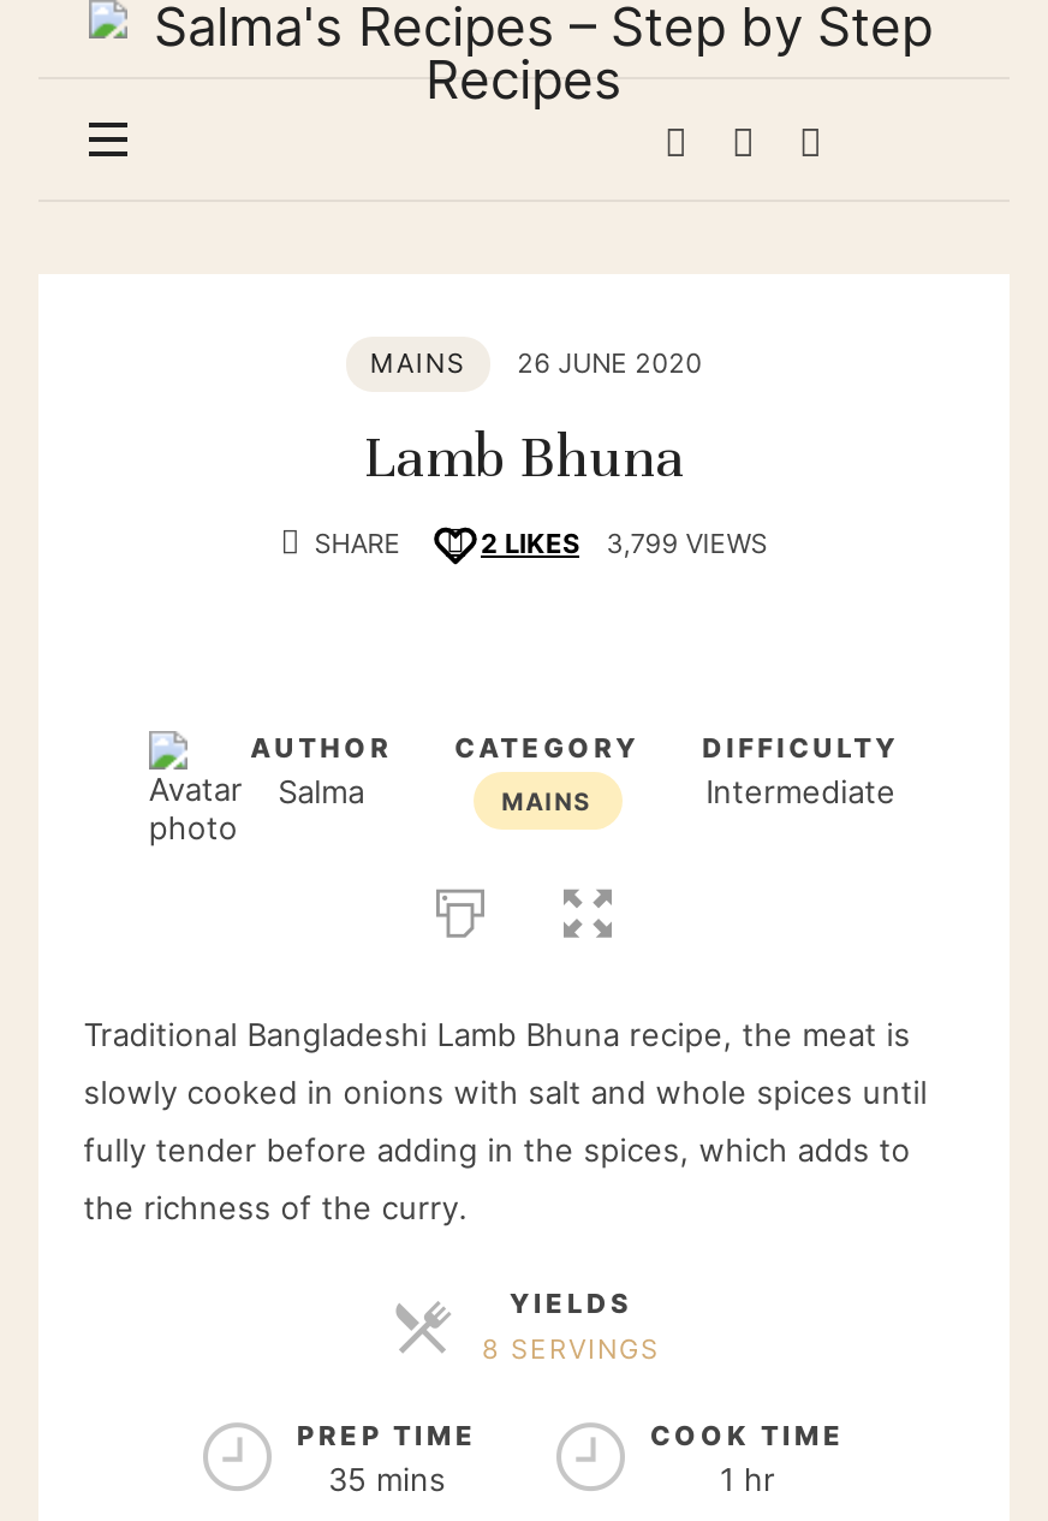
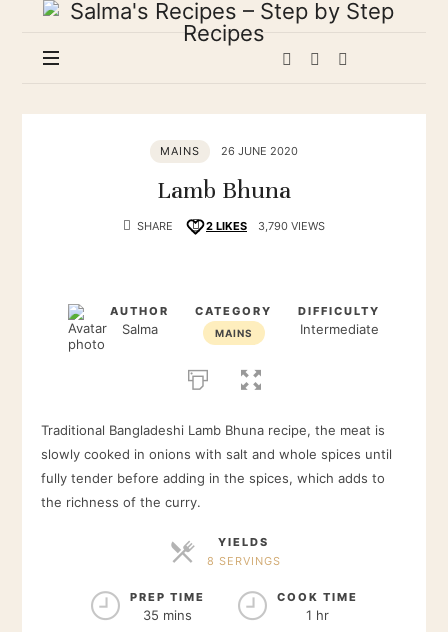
- 2 LIKES 3,799 VIEWS
+ 2 LIKES 3,790 VIEWS
